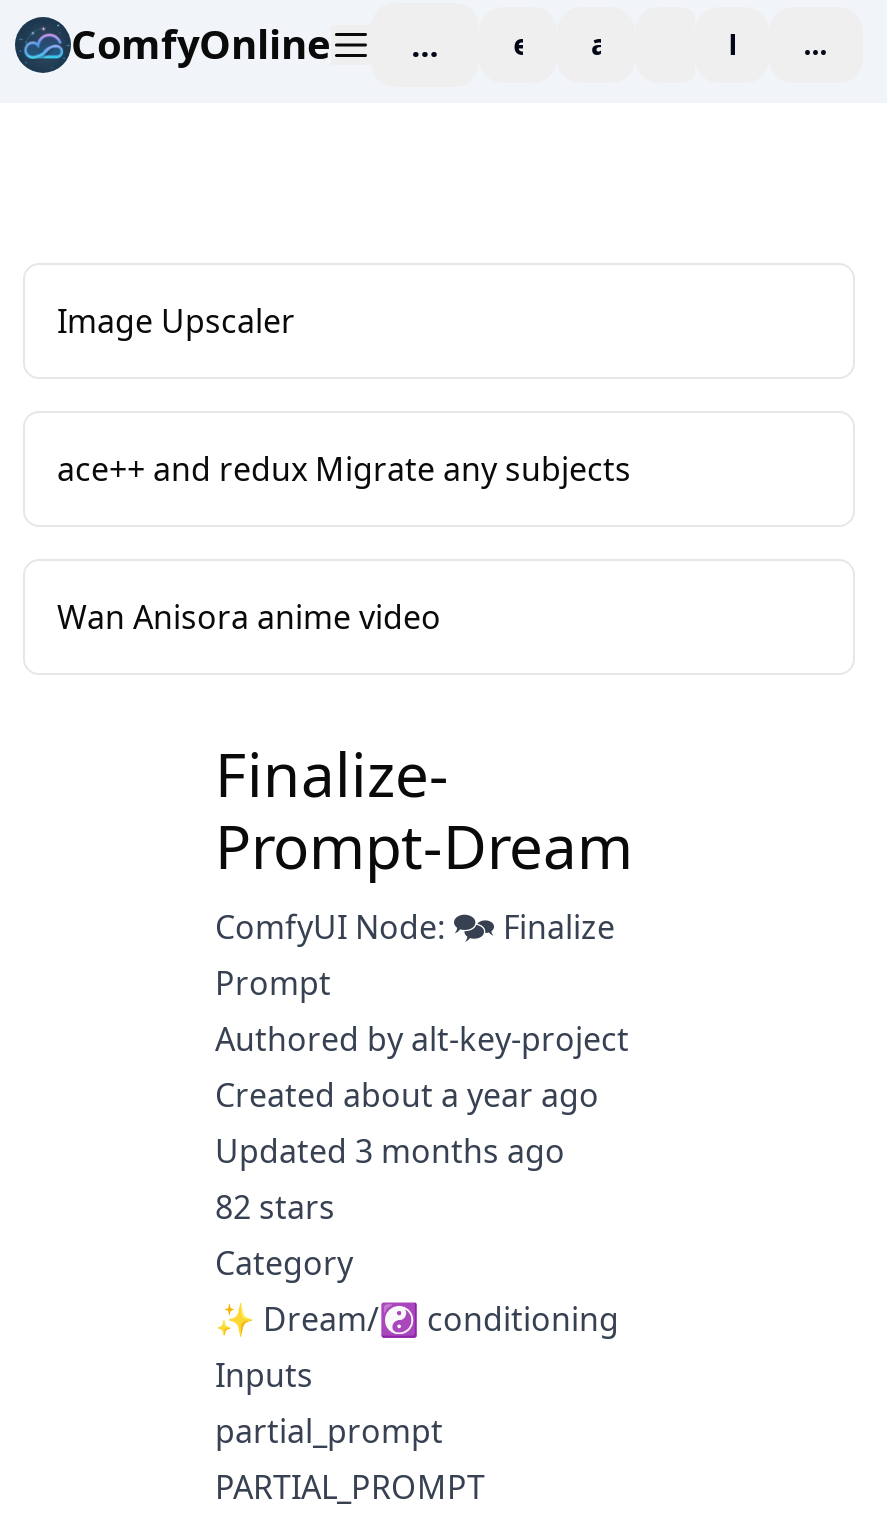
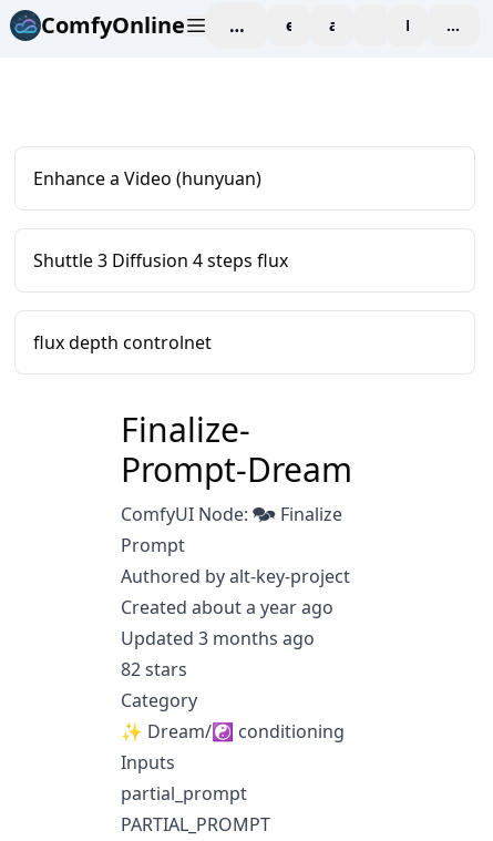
- Image Upscaler
+ Enhance a Video (hunyuan)

- ace++ and redux Migrate any subjects
+ Shuttle 3 Diffusion 4 steps flux

- Wan Anisora anime video
+ flux depth controlnet
